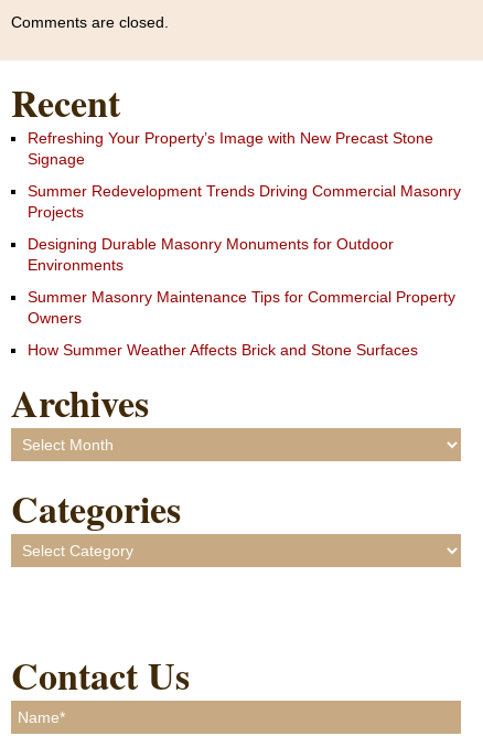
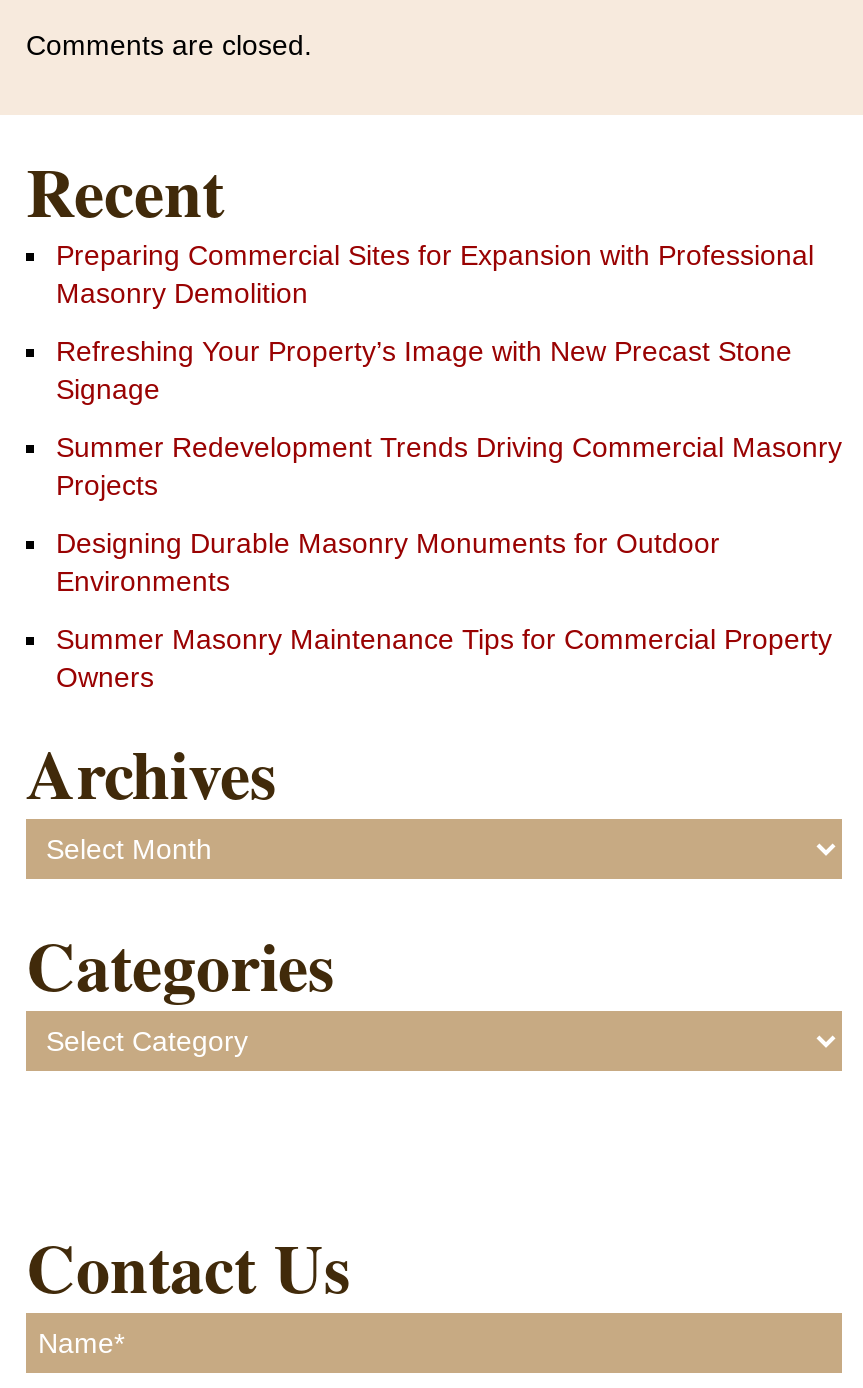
+ Preparing Commercial Sites for Expansion with Professional
+ Masonry Demolition

moved down: Refreshing Your Property’s Image with New Precast Stone | Signage | Summer Redevelopment Trends Driving Commercial Masonry | Projects | Designing Durable Masonry Monuments for Outdoor | Environments | Summer Masonry Maintenance Tips for Commercial Property | Owners

- How Summer Weather Affects Brick and Stone Surfaces
